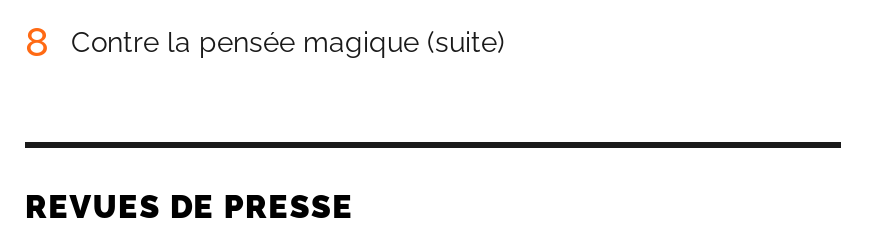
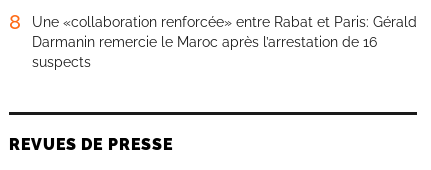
- Contre la pensée magique (suite)
+ Une «collaboration renforcée» entre Rabat et Paris: Gérald
+ Darmanin remercie le Maroc après l’arrestation de 16
+ suspects
